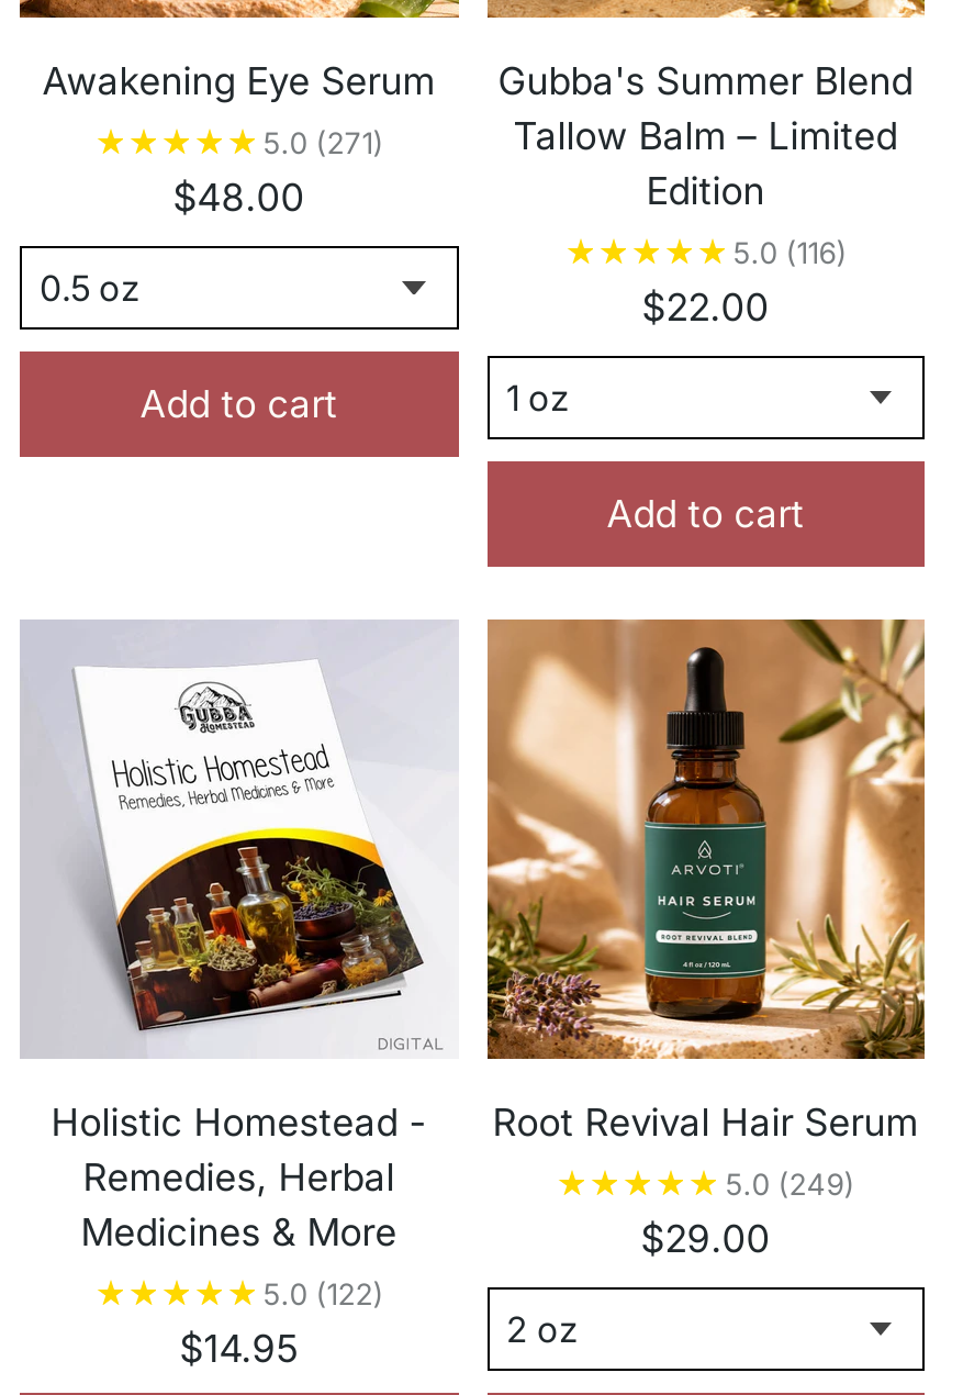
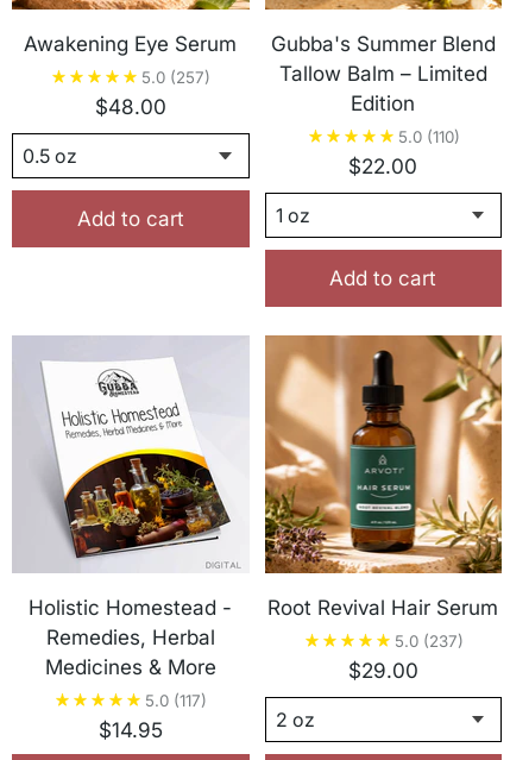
- 5.0 (271)
+ 5.0 (257)

- 5.0 (116)
+ 5.0 (110)

- 5.0 (249)
+ 5.0 (237)

- 5.0 (122)
+ 5.0 (117)
